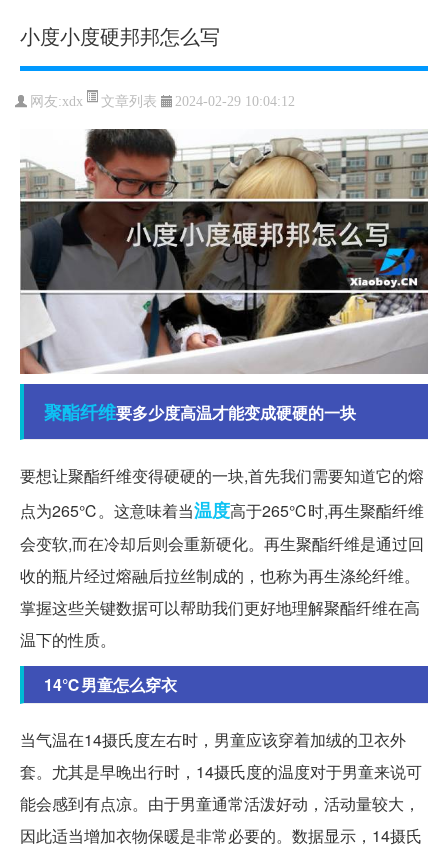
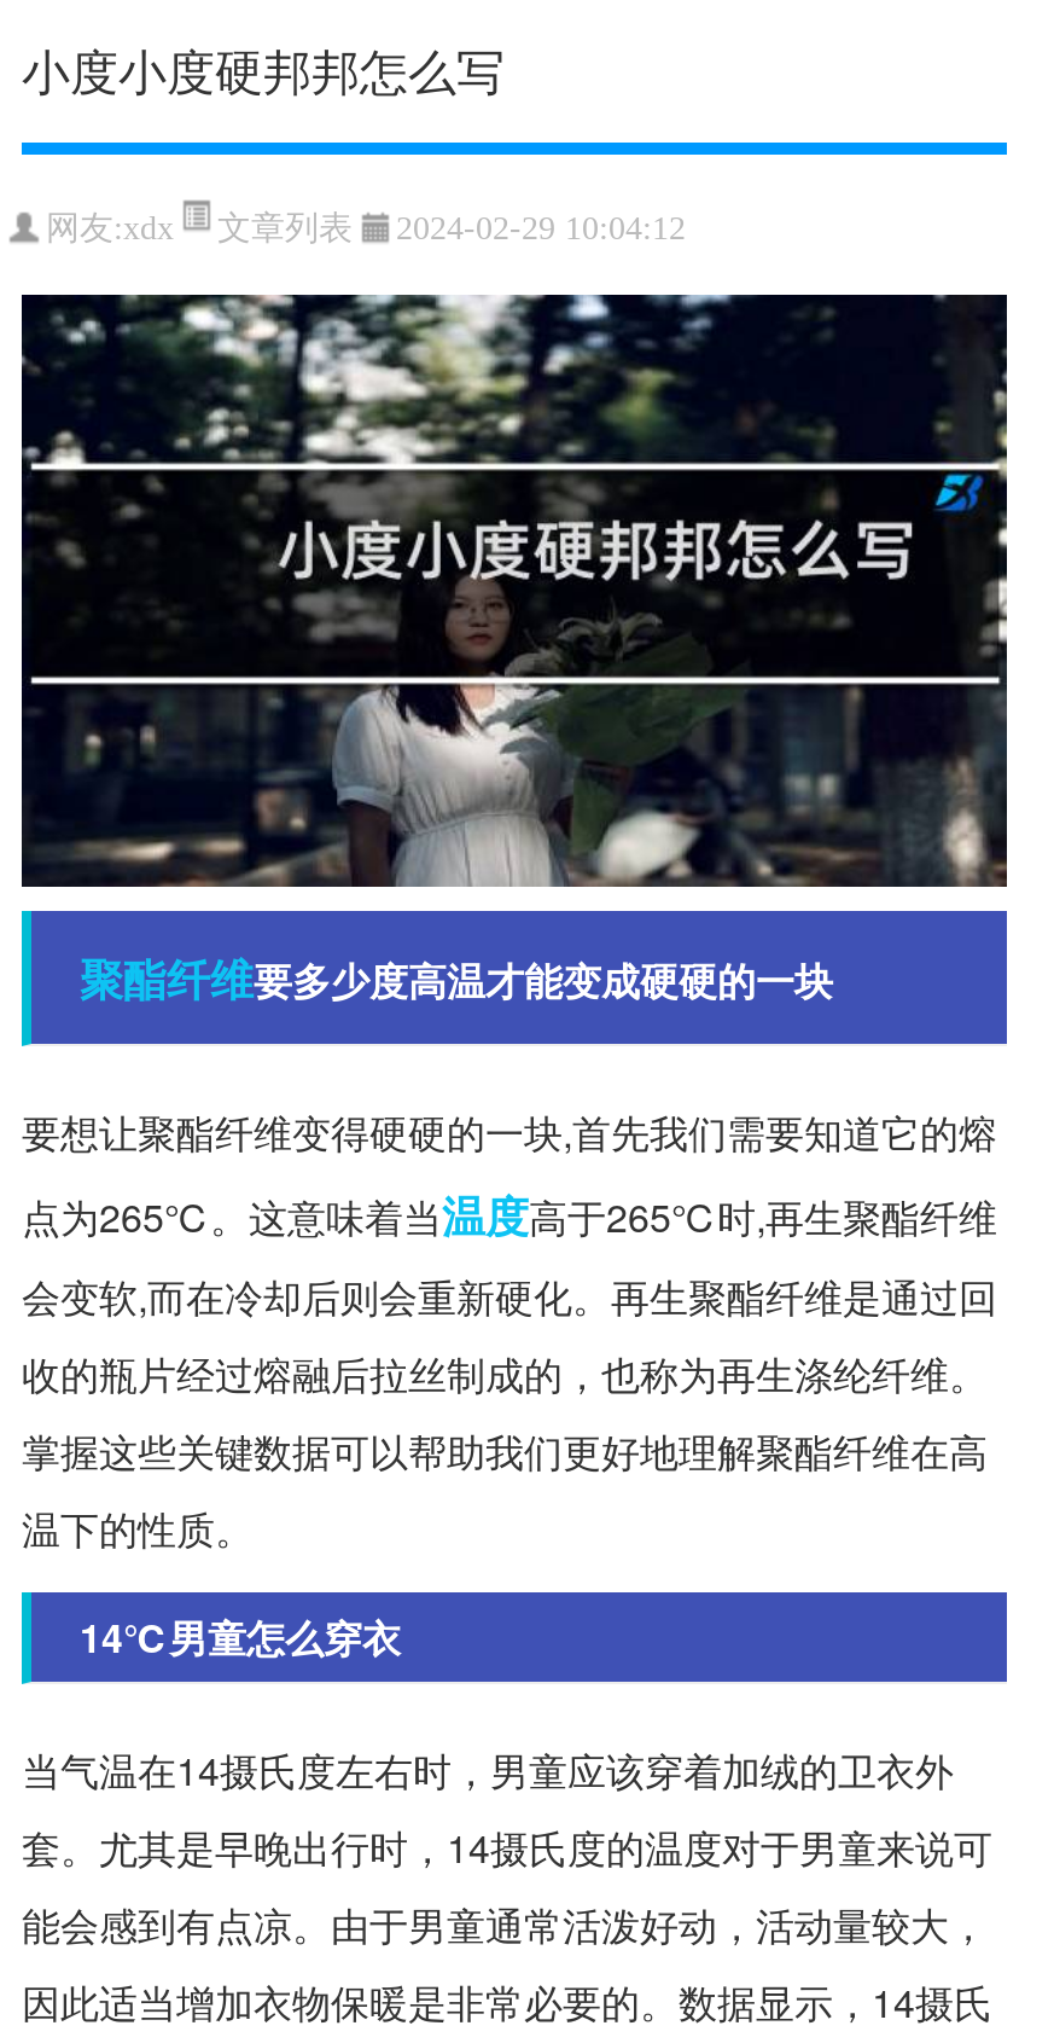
- [image]
+ [image]
